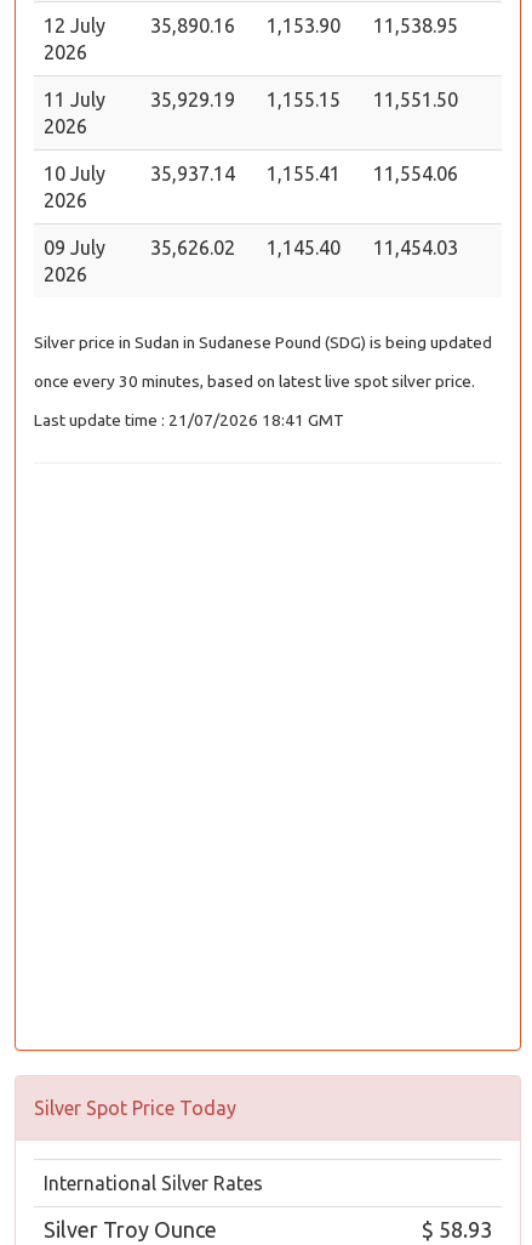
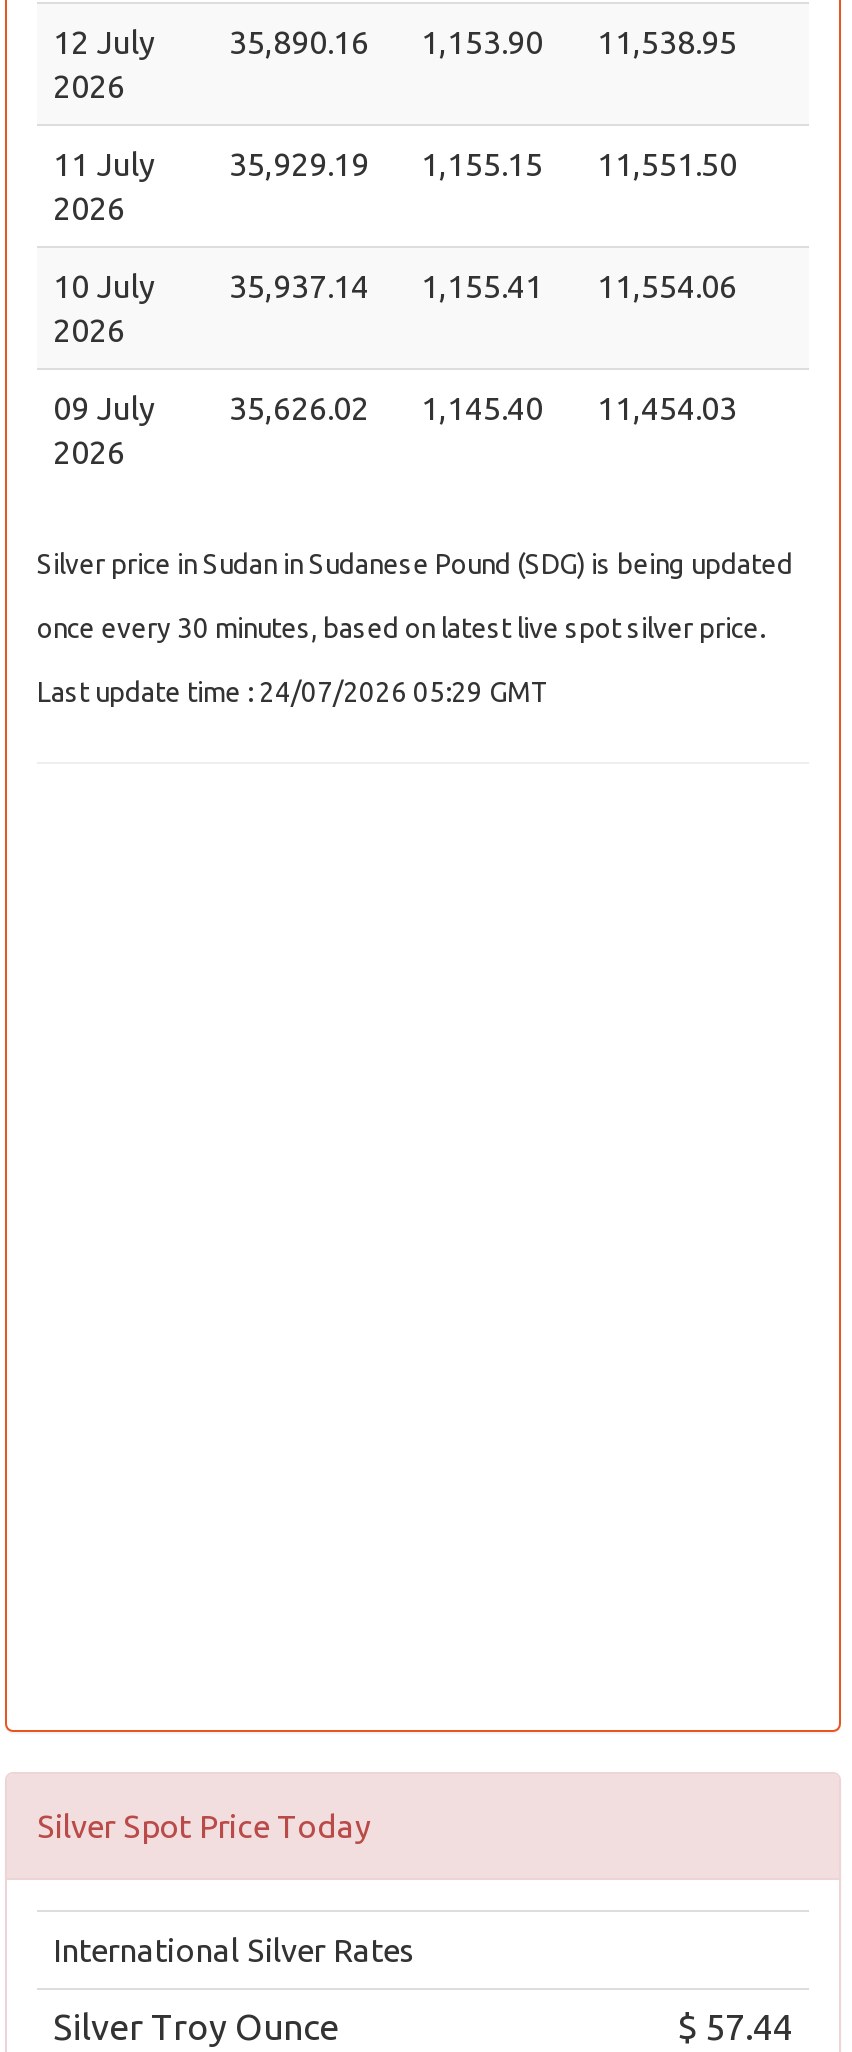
- Last update time : 21/07/2026 18:41 GMT
+ Last update time : 24/07/2026 05:29 GMT

- $ 58.93
+ $ 57.44
